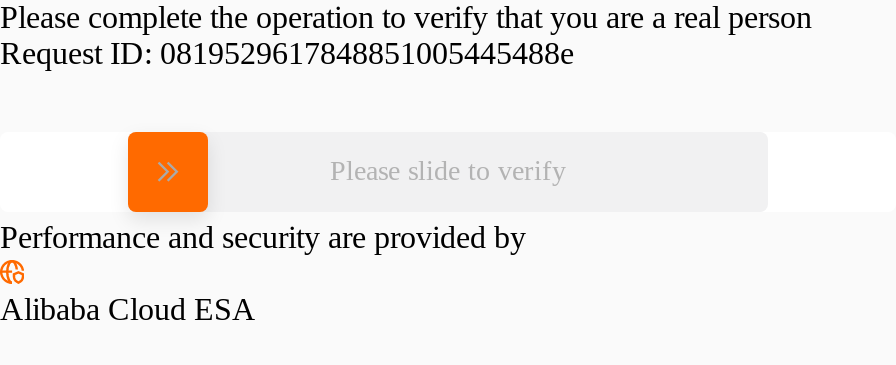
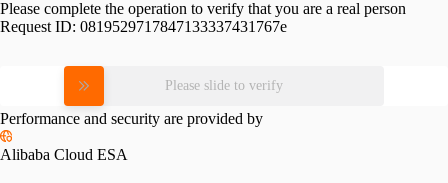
- Request ID: 0819529617848851005445488e
+ Request ID: 0819529717847133337431767e
